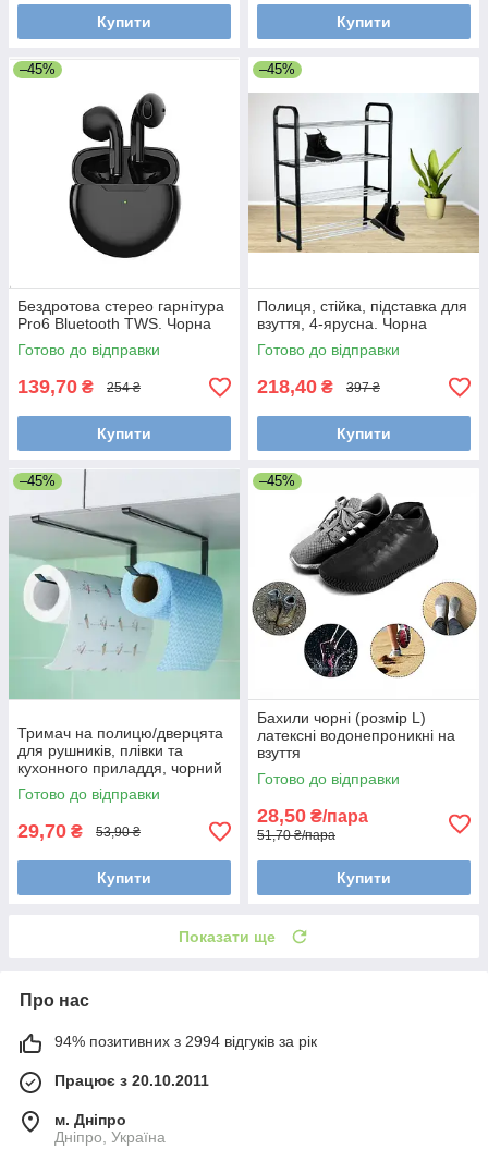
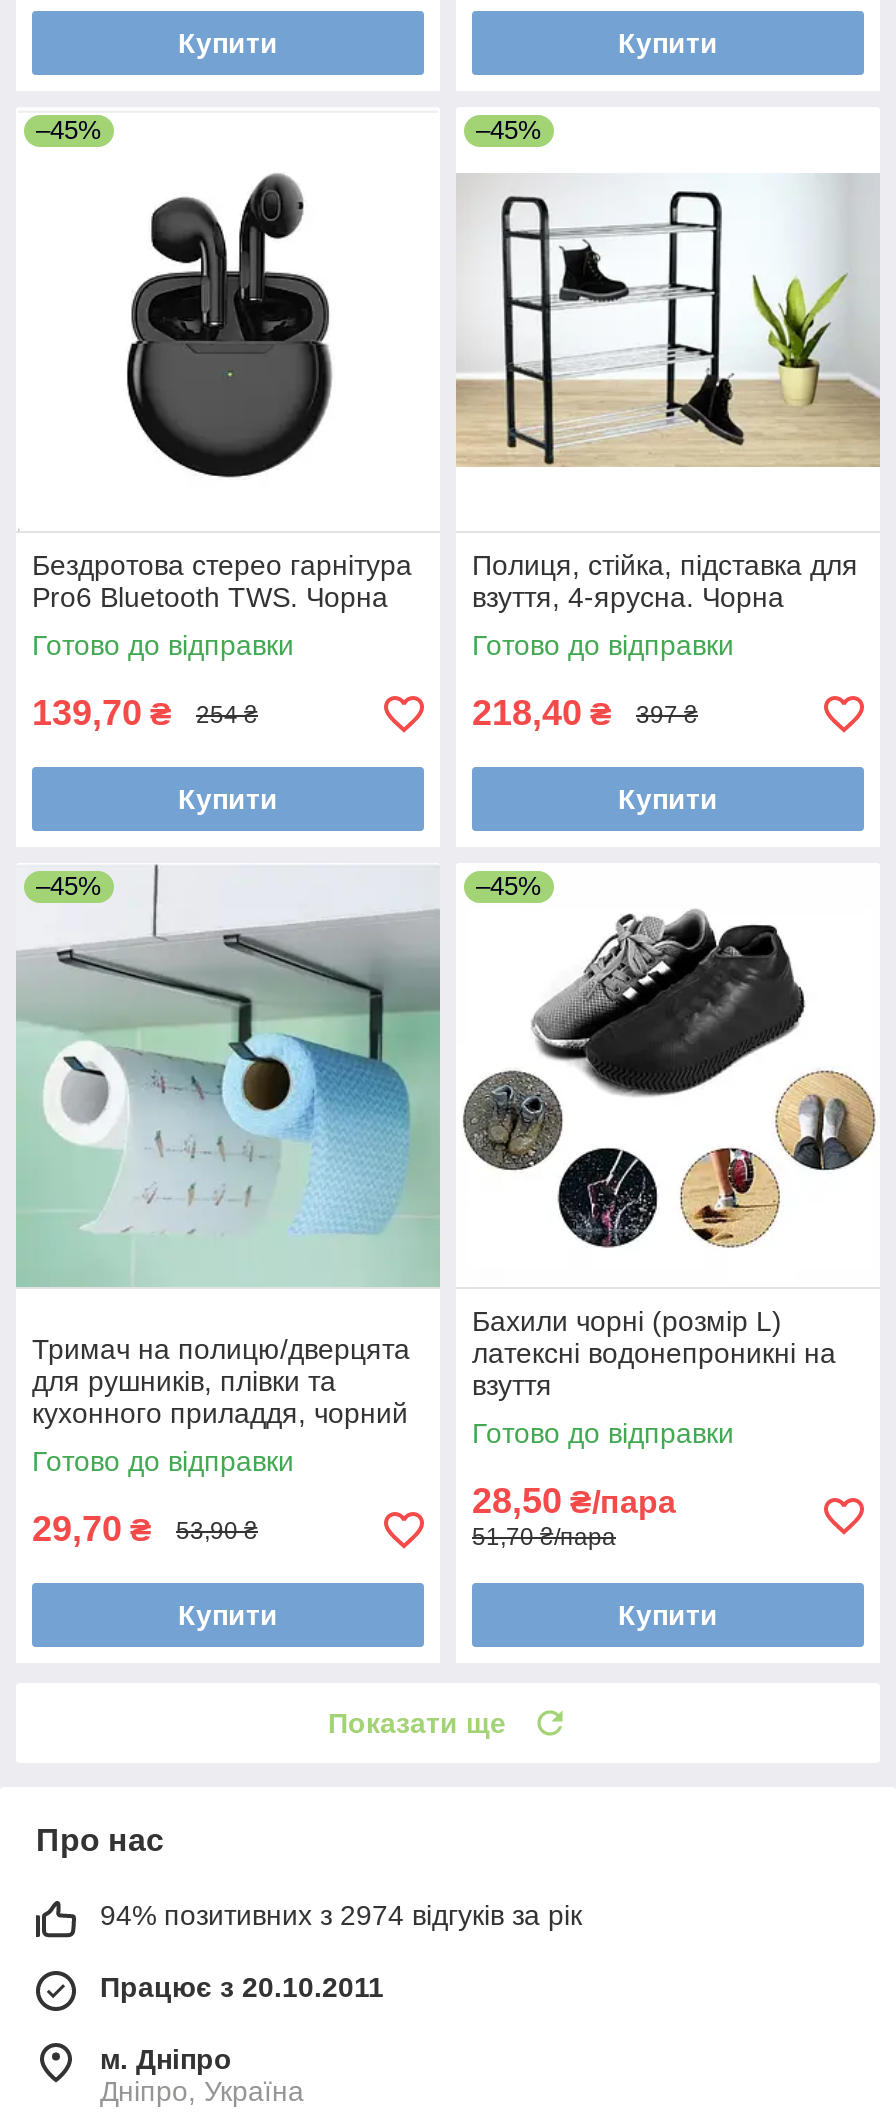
- 94% позитивних з 2994 відгуків за рік
+ 94% позитивних з 2974 відгуків за рік
